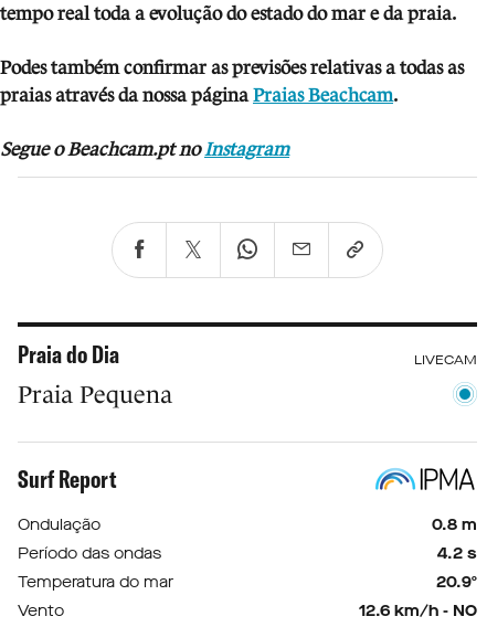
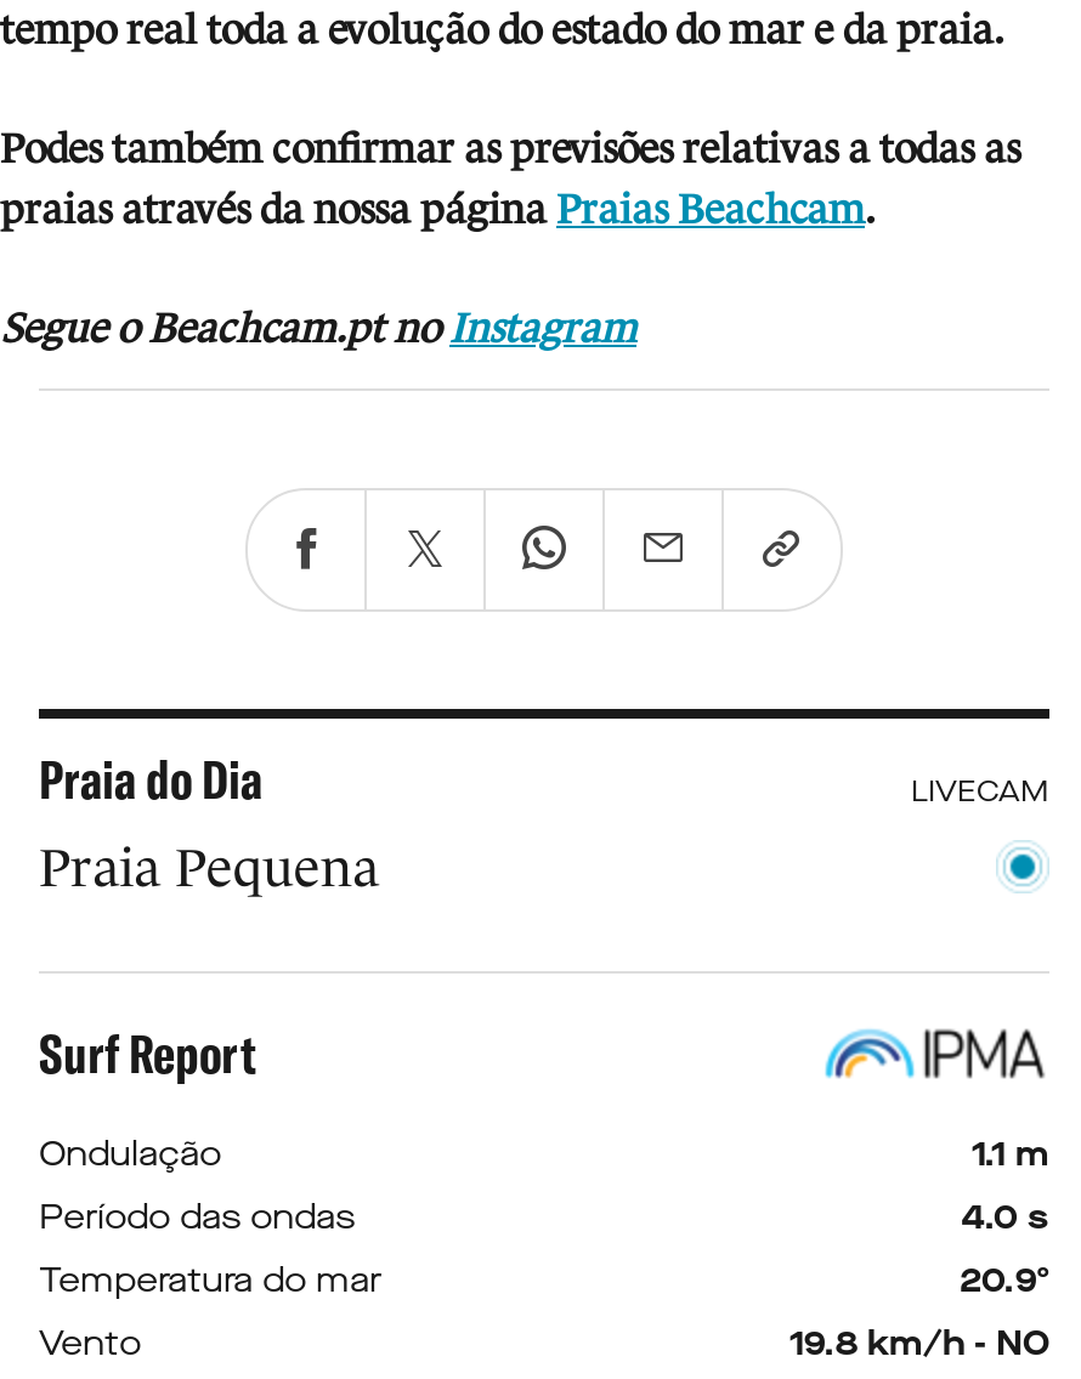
- 0.8 m
+ 1.1 m

- 4.2 s
+ 4.0 s

- 12.6 km/h - NO
+ 19.8 km/h - NO
